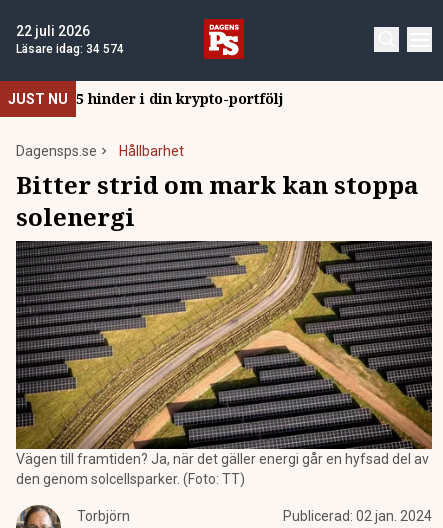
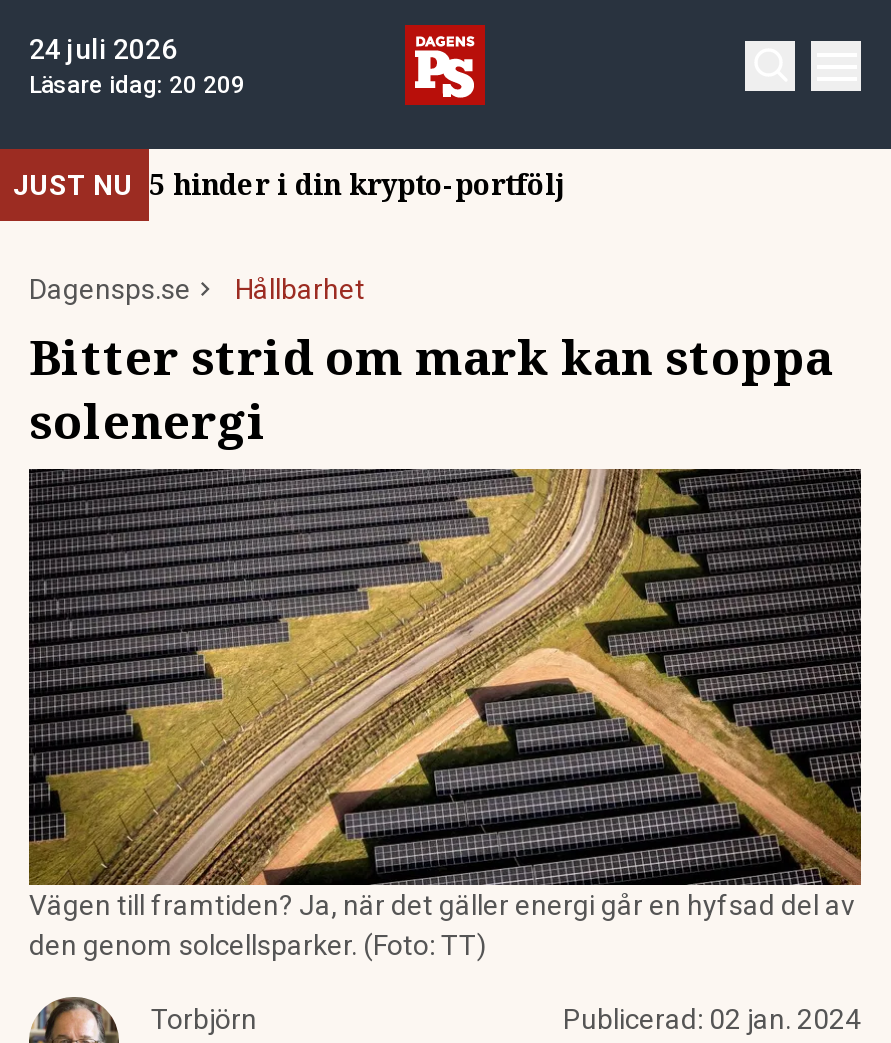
- 22 juli 2026
+ 24 juli 2026

- Läsare idag: 34 574
+ Läsare idag: 20 209
